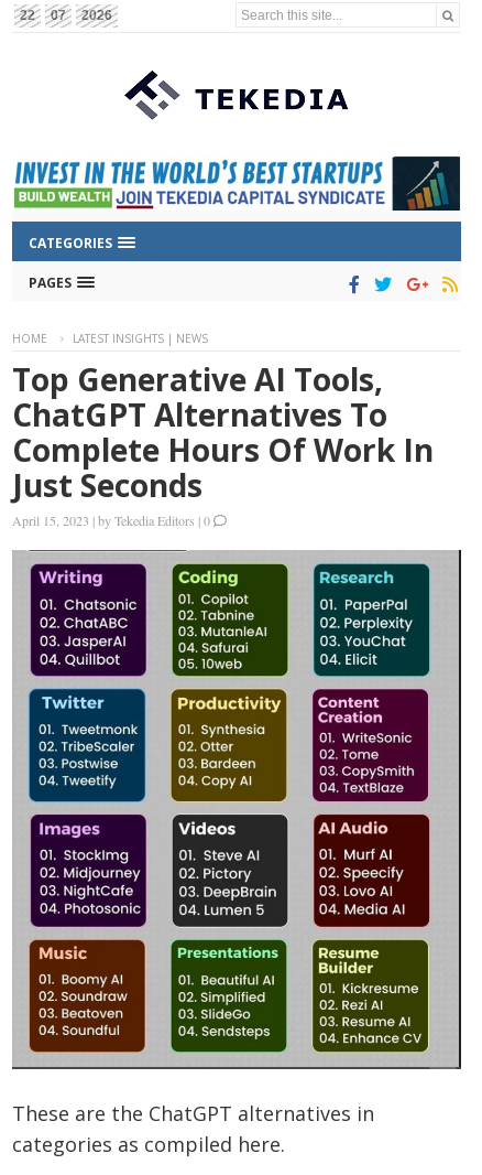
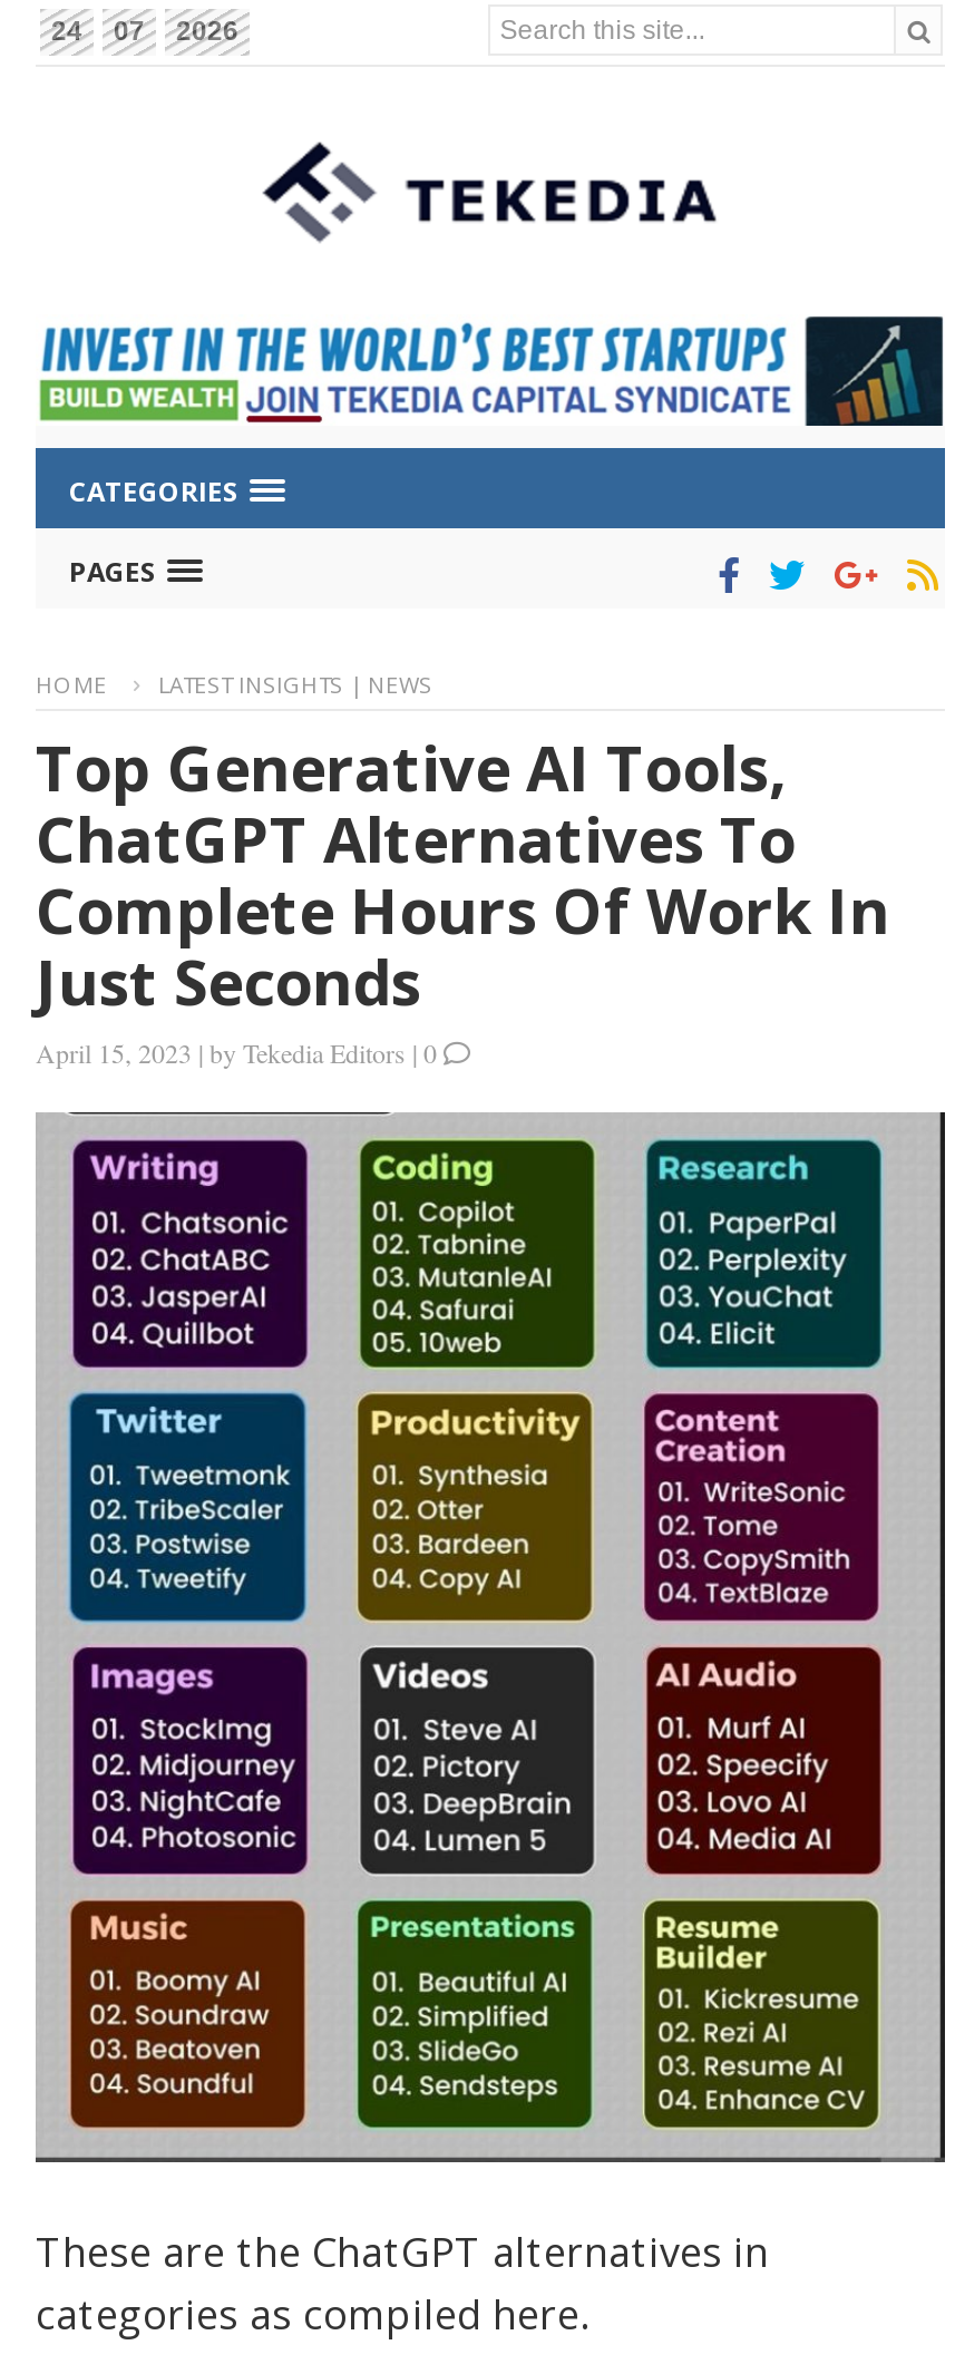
- 22 07 2026
+ 24 07 2026
